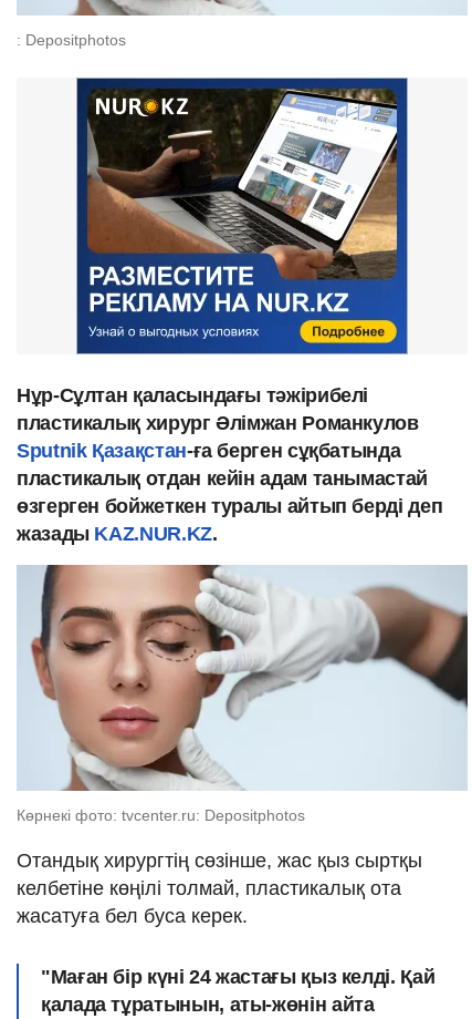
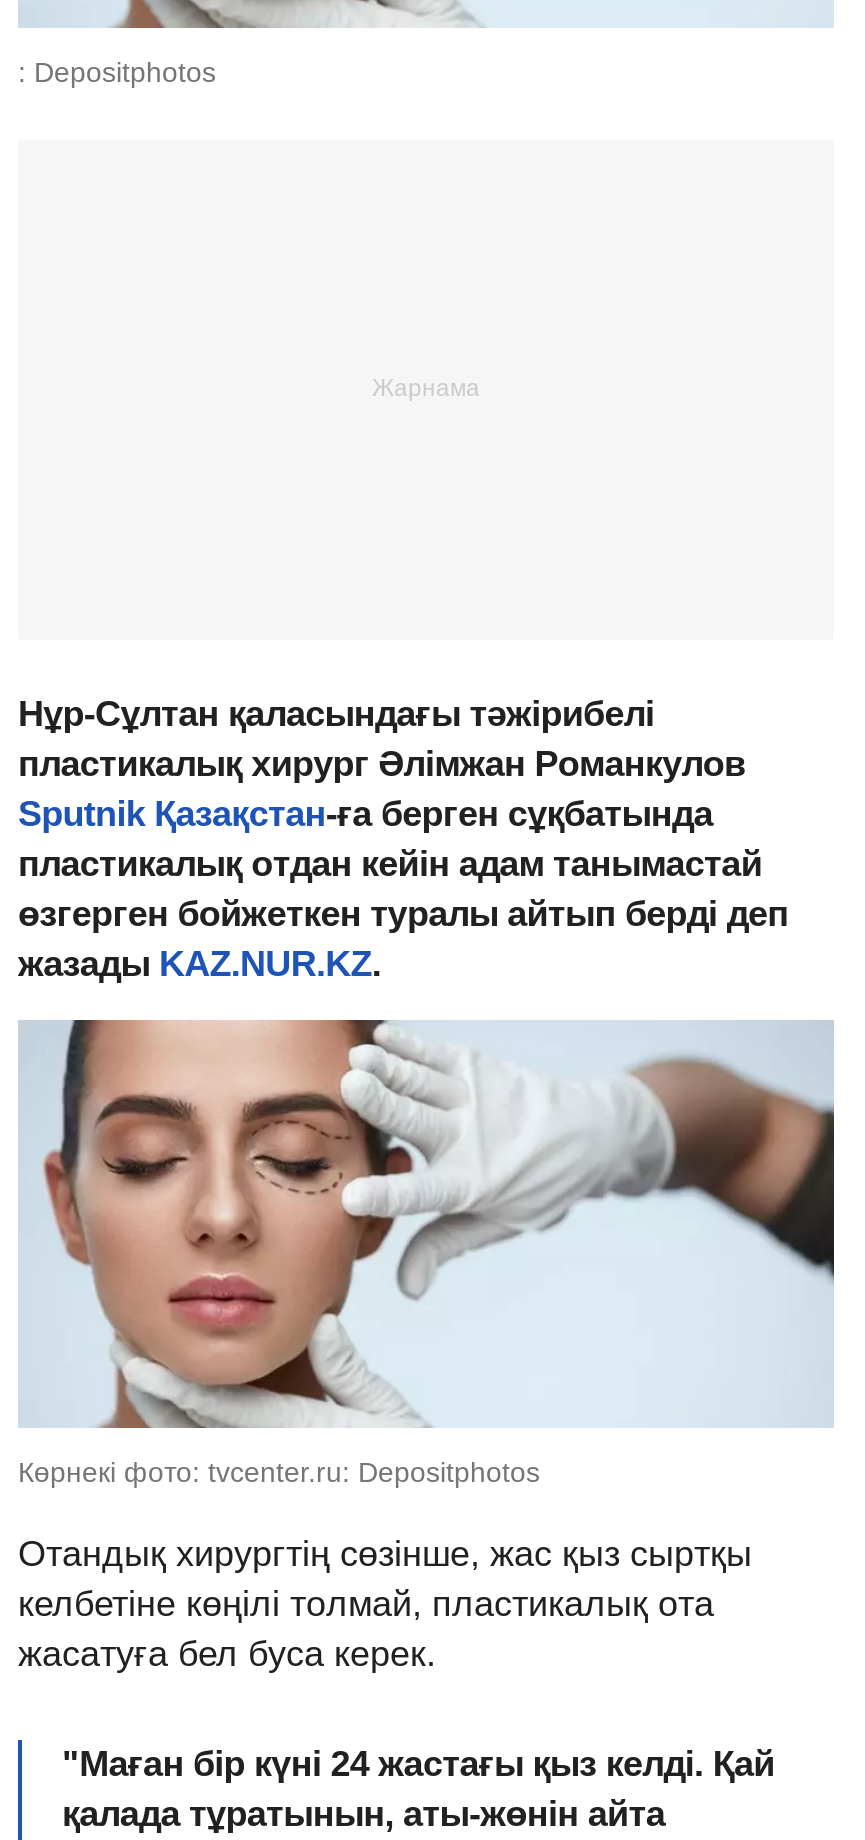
- [image]
